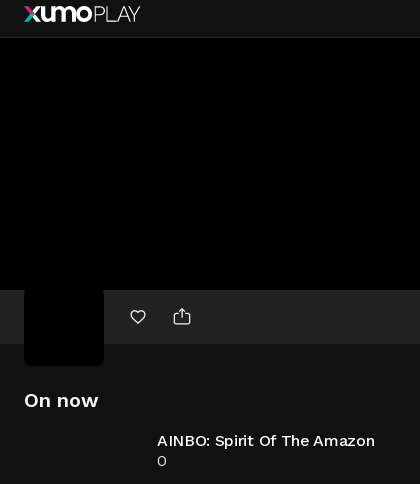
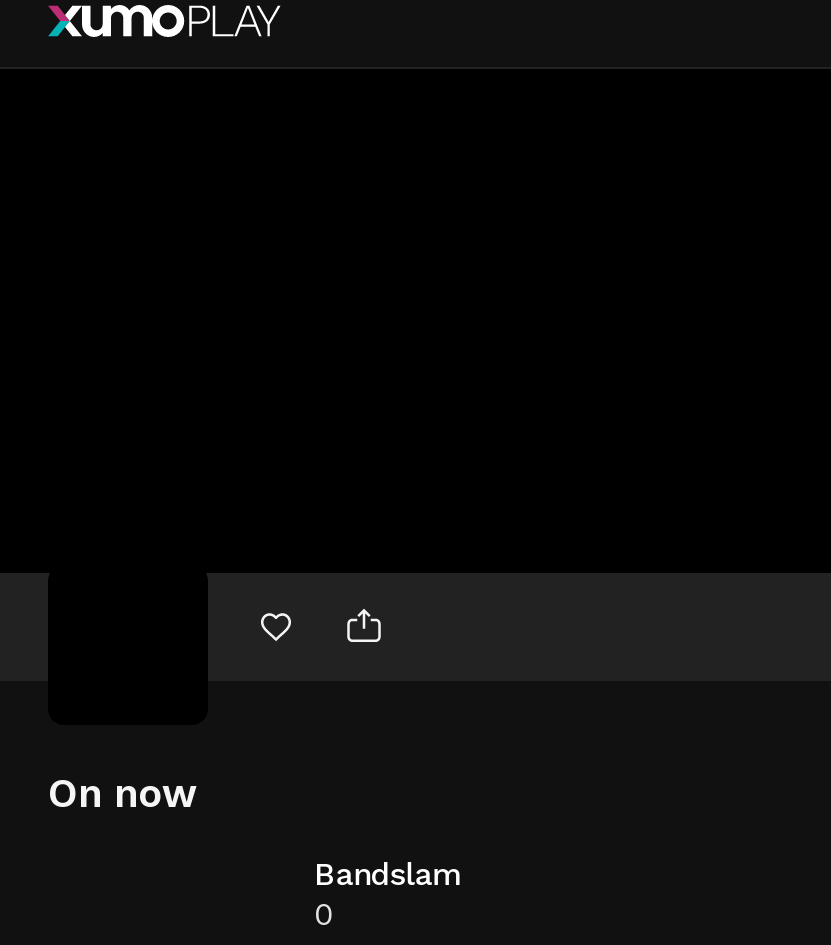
- AINBO: Spirit Of The Amazon
+ Bandslam
